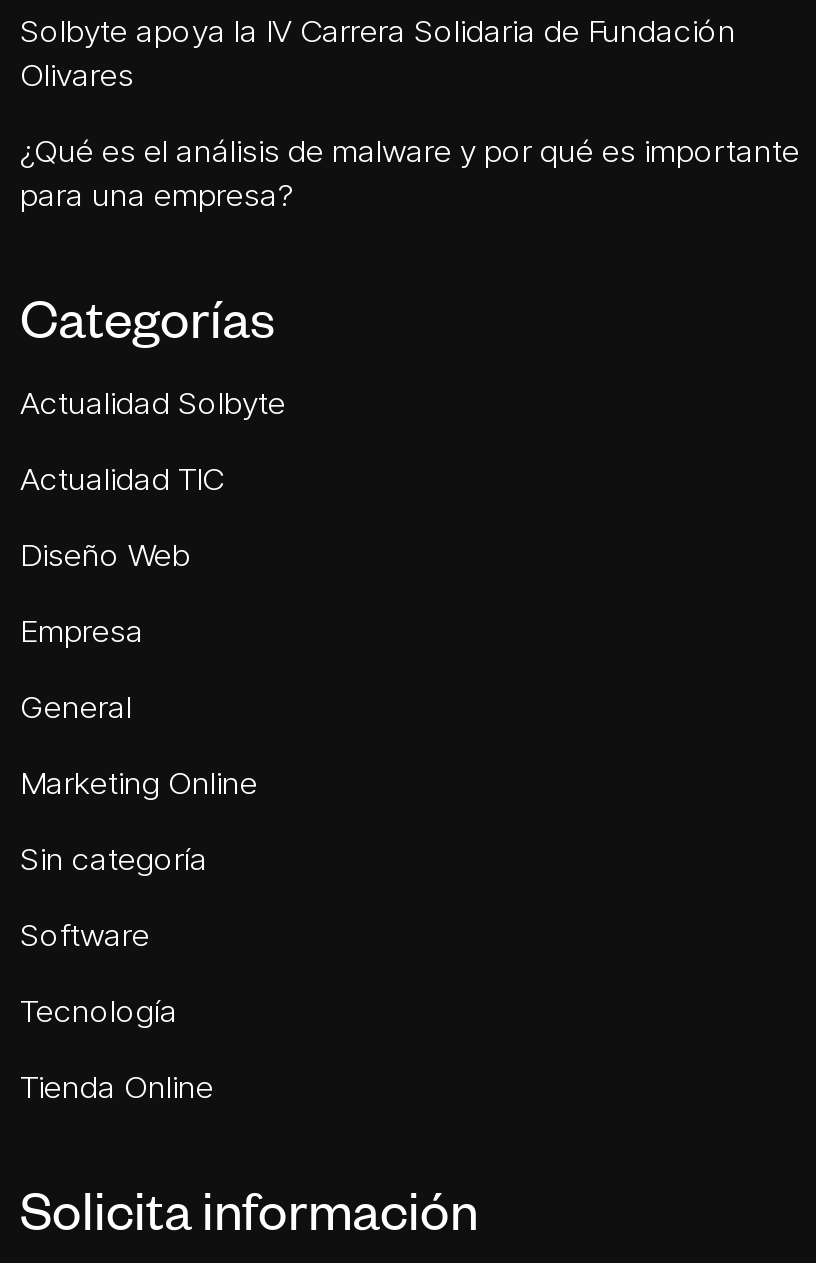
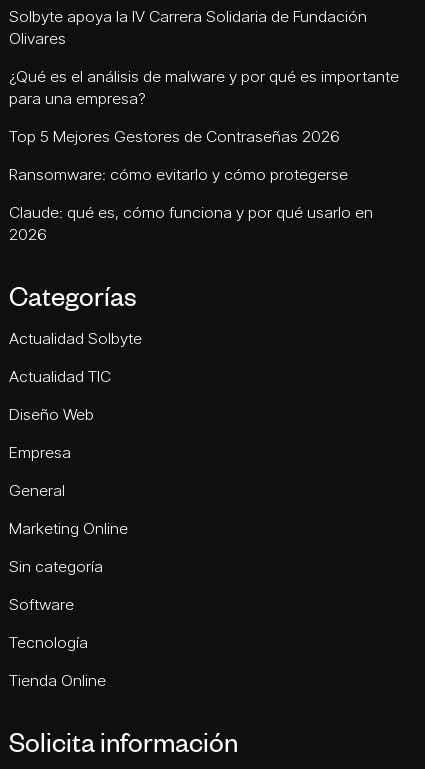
+ Top 5 Mejores Gestores de Contraseñas 2026
+ Ransomware: cómo evitarlo y cómo protegerse
+ Claude: qué es, cómo funciona y por qué usarlo en
+ 2026
